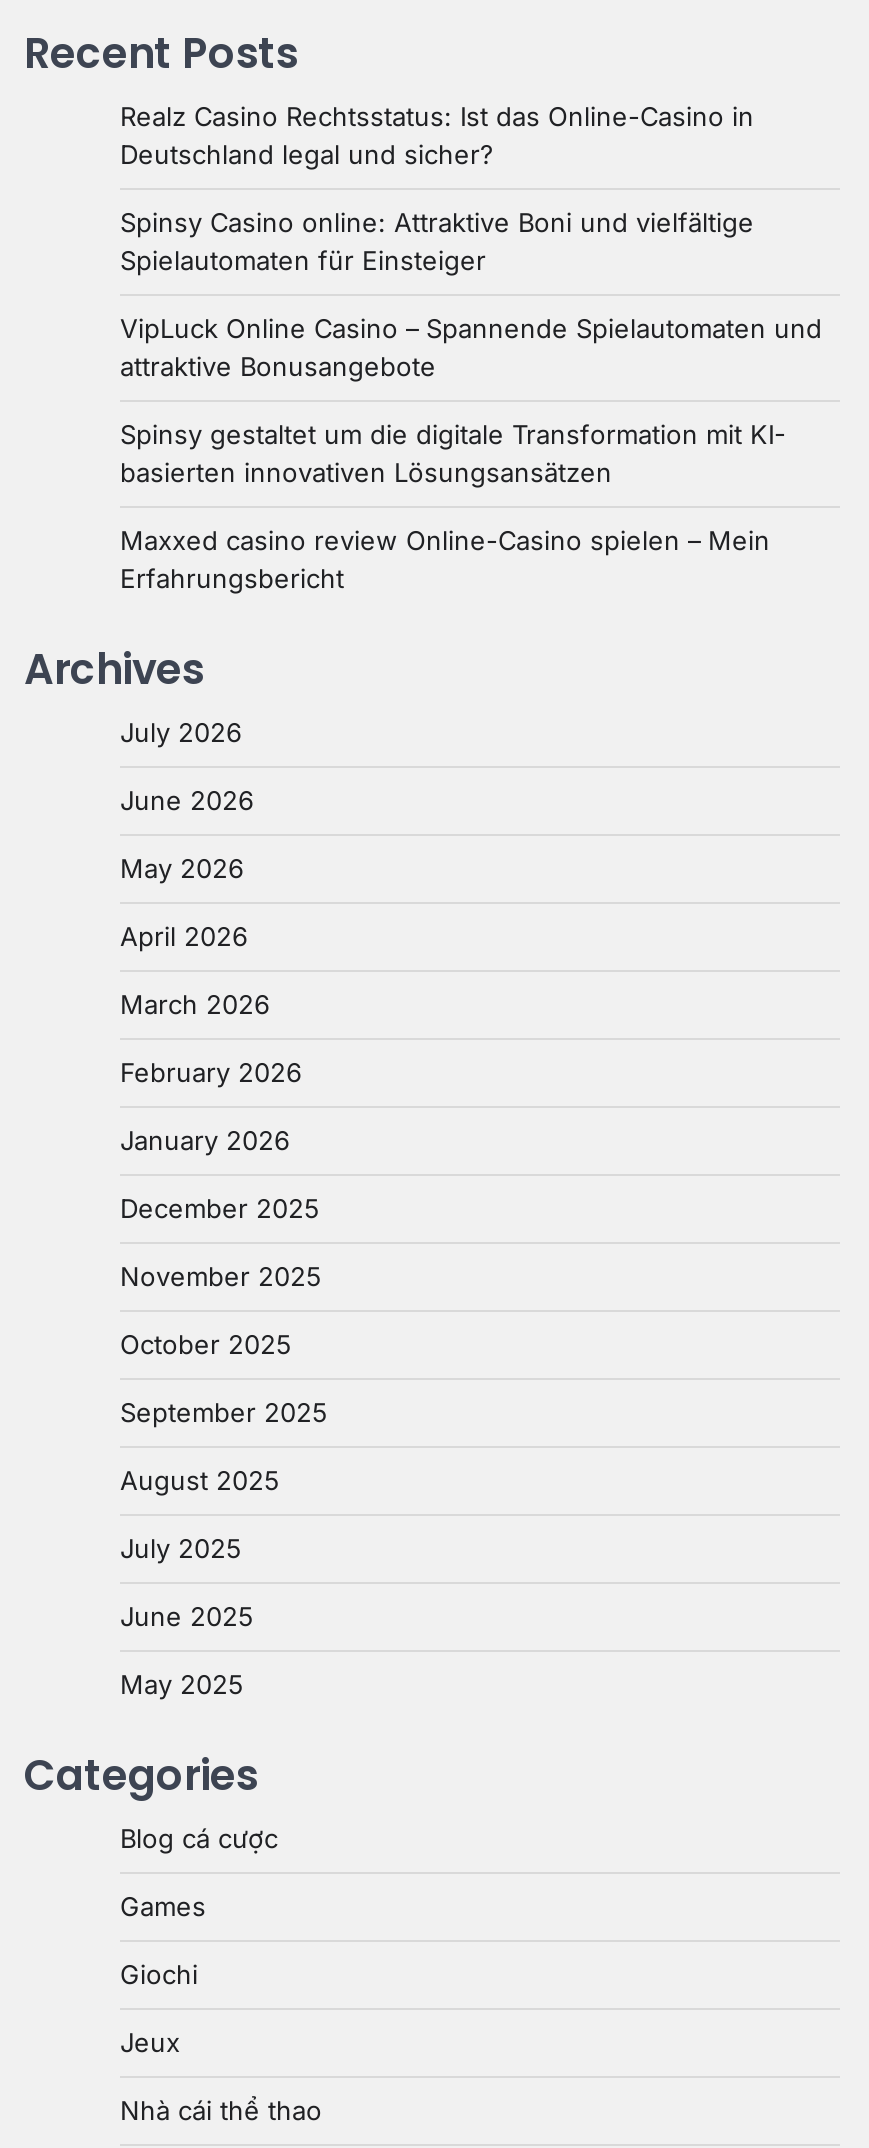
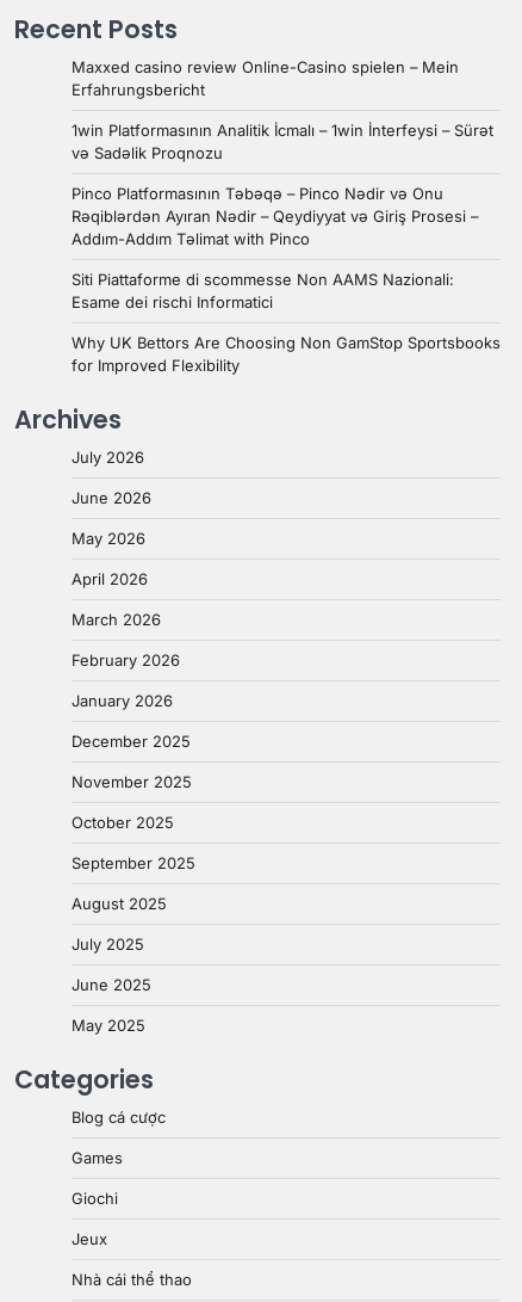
- Realz Casino Rechtsstatus: Ist das Online-Casino in
- Deutschland legal und sicher?
- Spinsy Casino online: Attraktive Boni und vielfältige
- Spielautomaten für Einsteiger
- VipLuck Online Casino – Spannende Spielautomaten und
- attraktive Bonusangebote
- Spinsy gestaltet um die digitale Transformation mit KI-
- basierten innovativen Lösungsansätzen

moved up: Maxxed casino review Online-Casino spielen – Mein | Erfahrungsbericht

+ 1win Platformasının Analitik İcmalı – 1win İnterfeysi – Sürət
+ və Sadəlik Proqnozu
+ Pinco Platformasının Təbəqə – Pinco Nədir və Onu
+ Rəqiblərdən Ayıran Nədir – Qeydiyyat və Giriş Prosesi –
+ Addım-Addım Təlimat with Pinco
+ Siti Piattaforme di scommesse Non AAMS Nazionali:
+ Esame dei rischi Informatici
+ Why UK Bettors Are Choosing Non GamStop Sportsbooks
+ for Improved Flexibility
